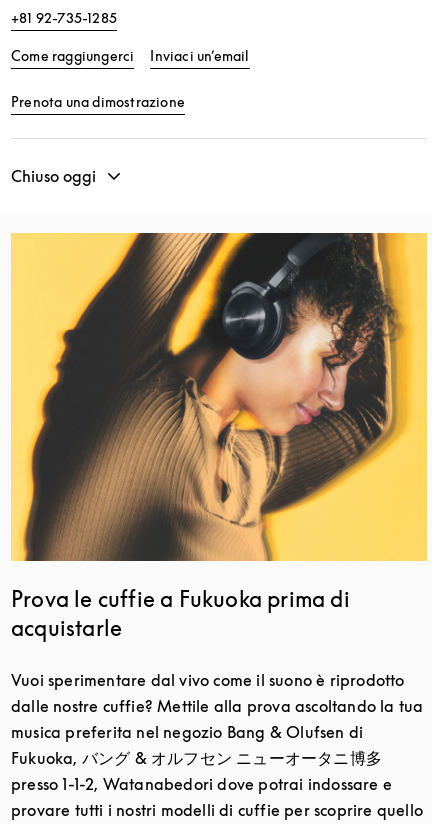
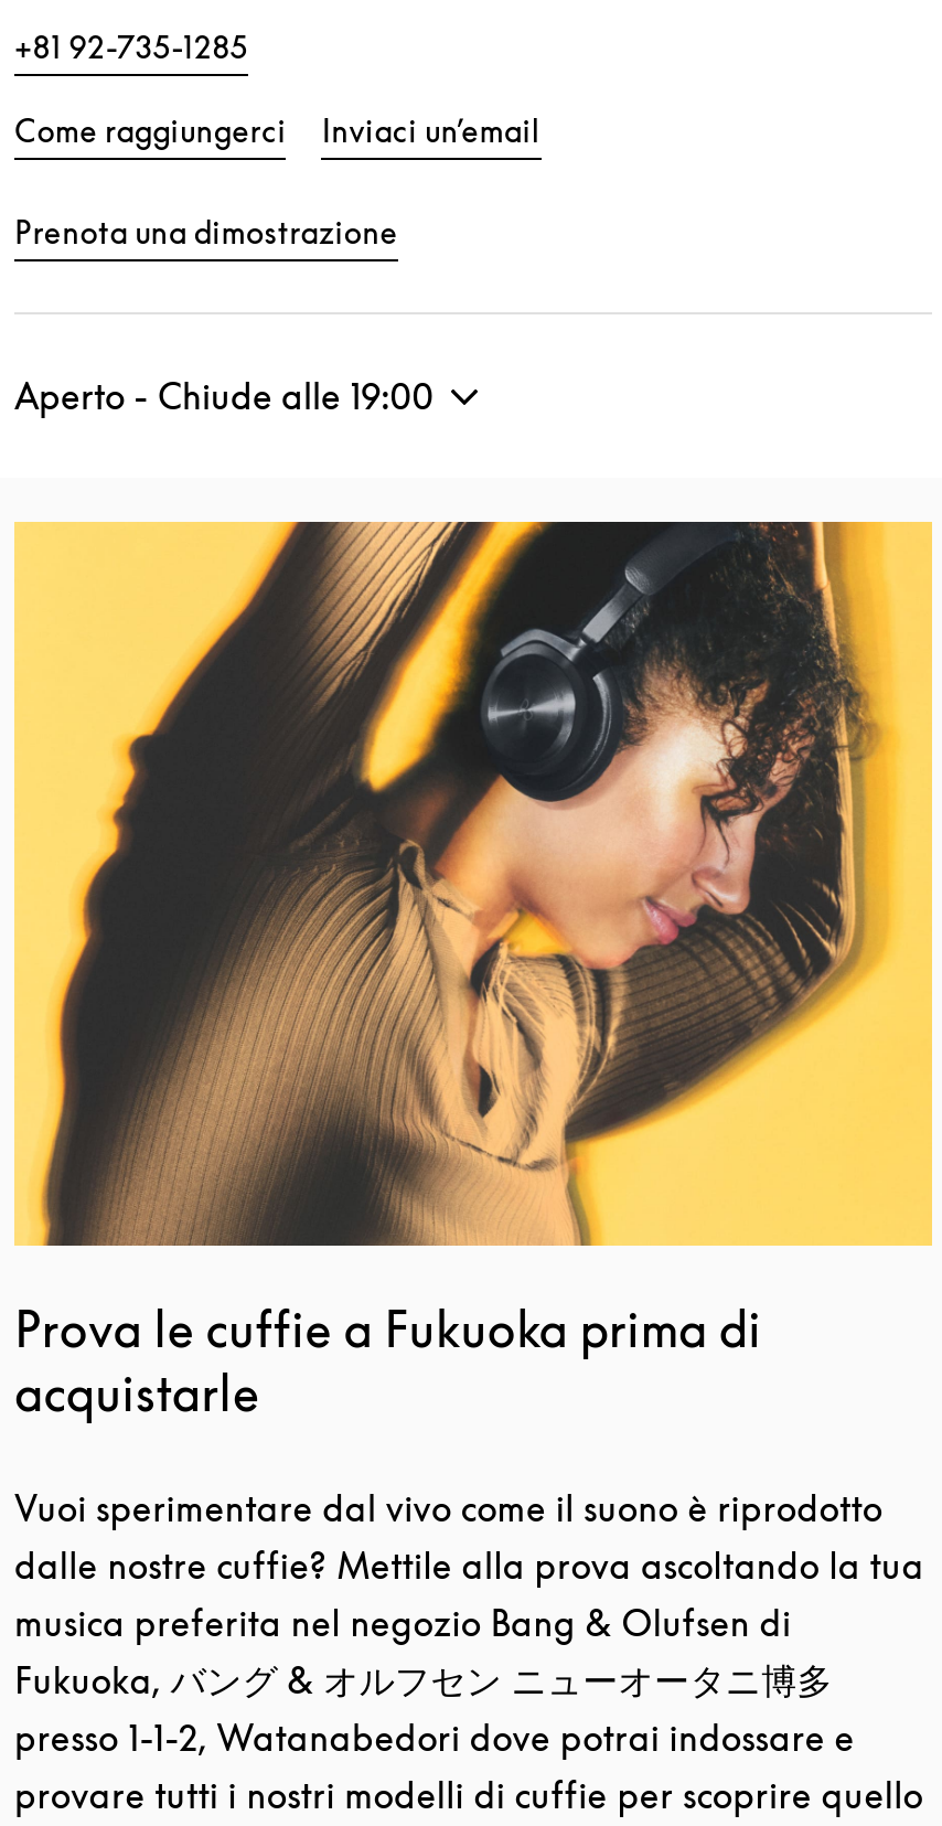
- Chiuso oggi
+ Aperto - Chiude alle 19:00
